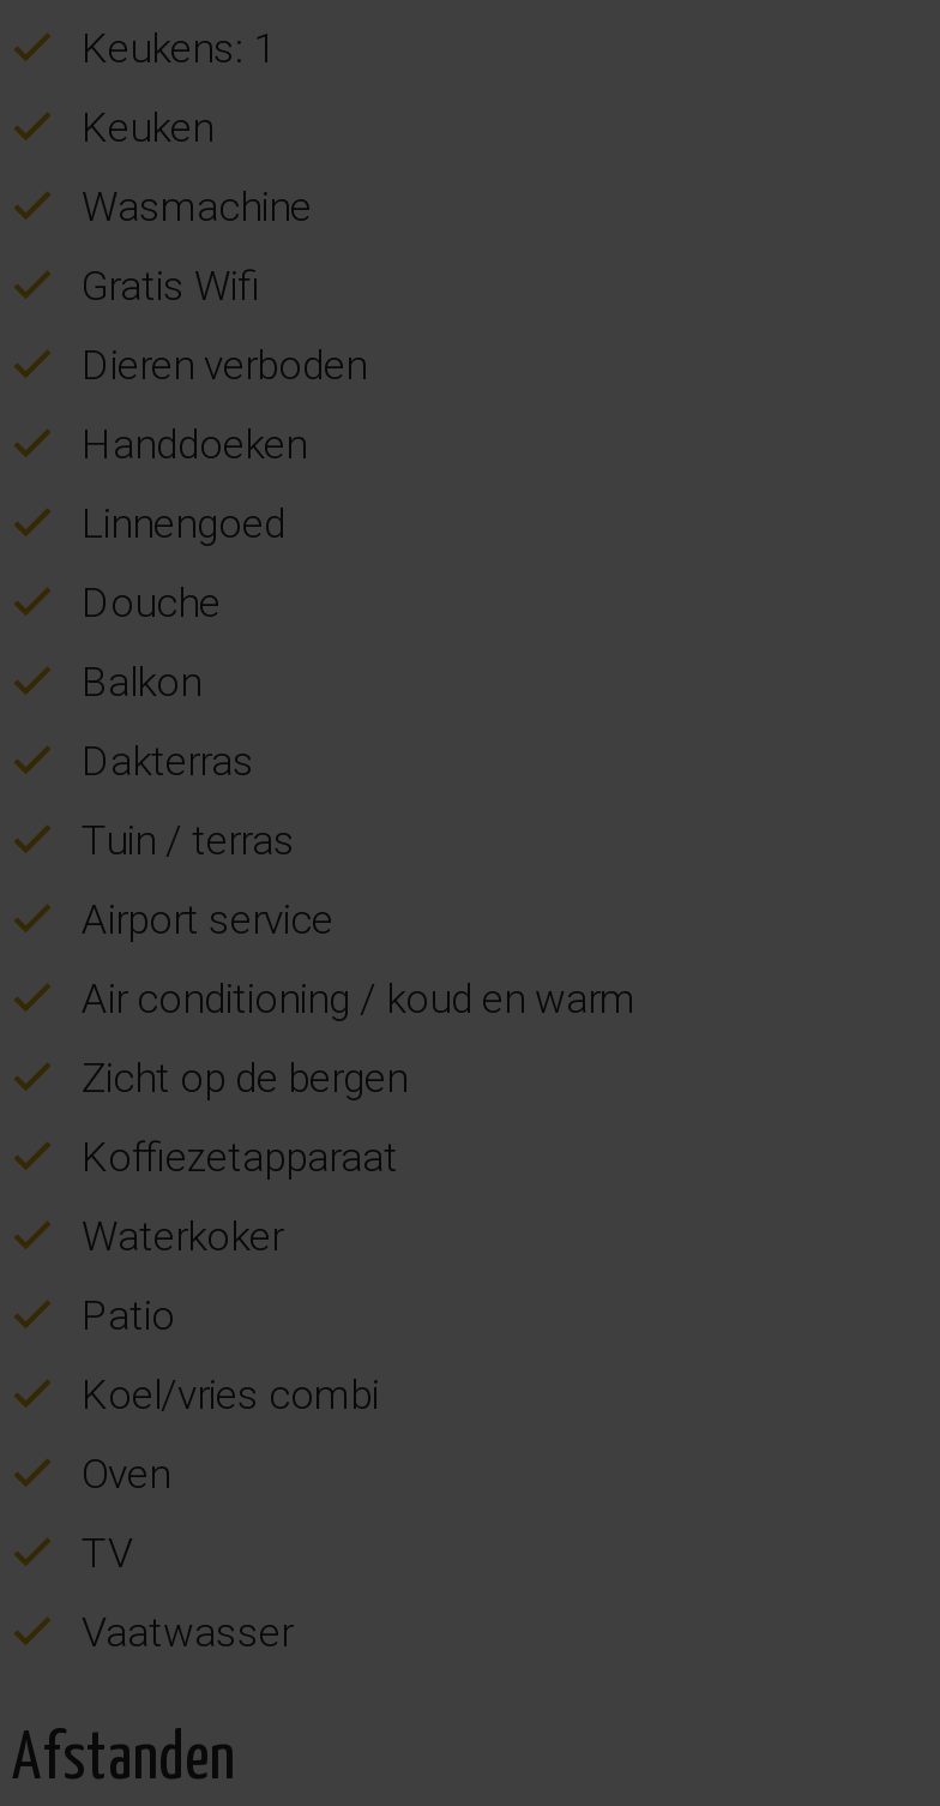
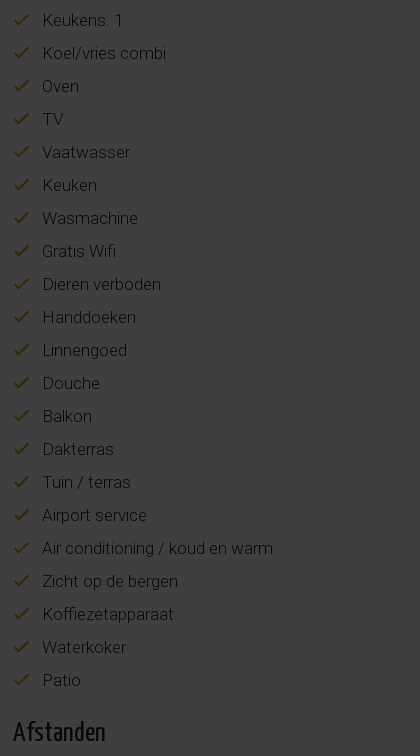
moved down: Keuken | Wasmachine | Gratis Wifi | ... | Waterkoker | Patio

moved up: Koel/vries combi | Oven | TV | Vaatwasser
